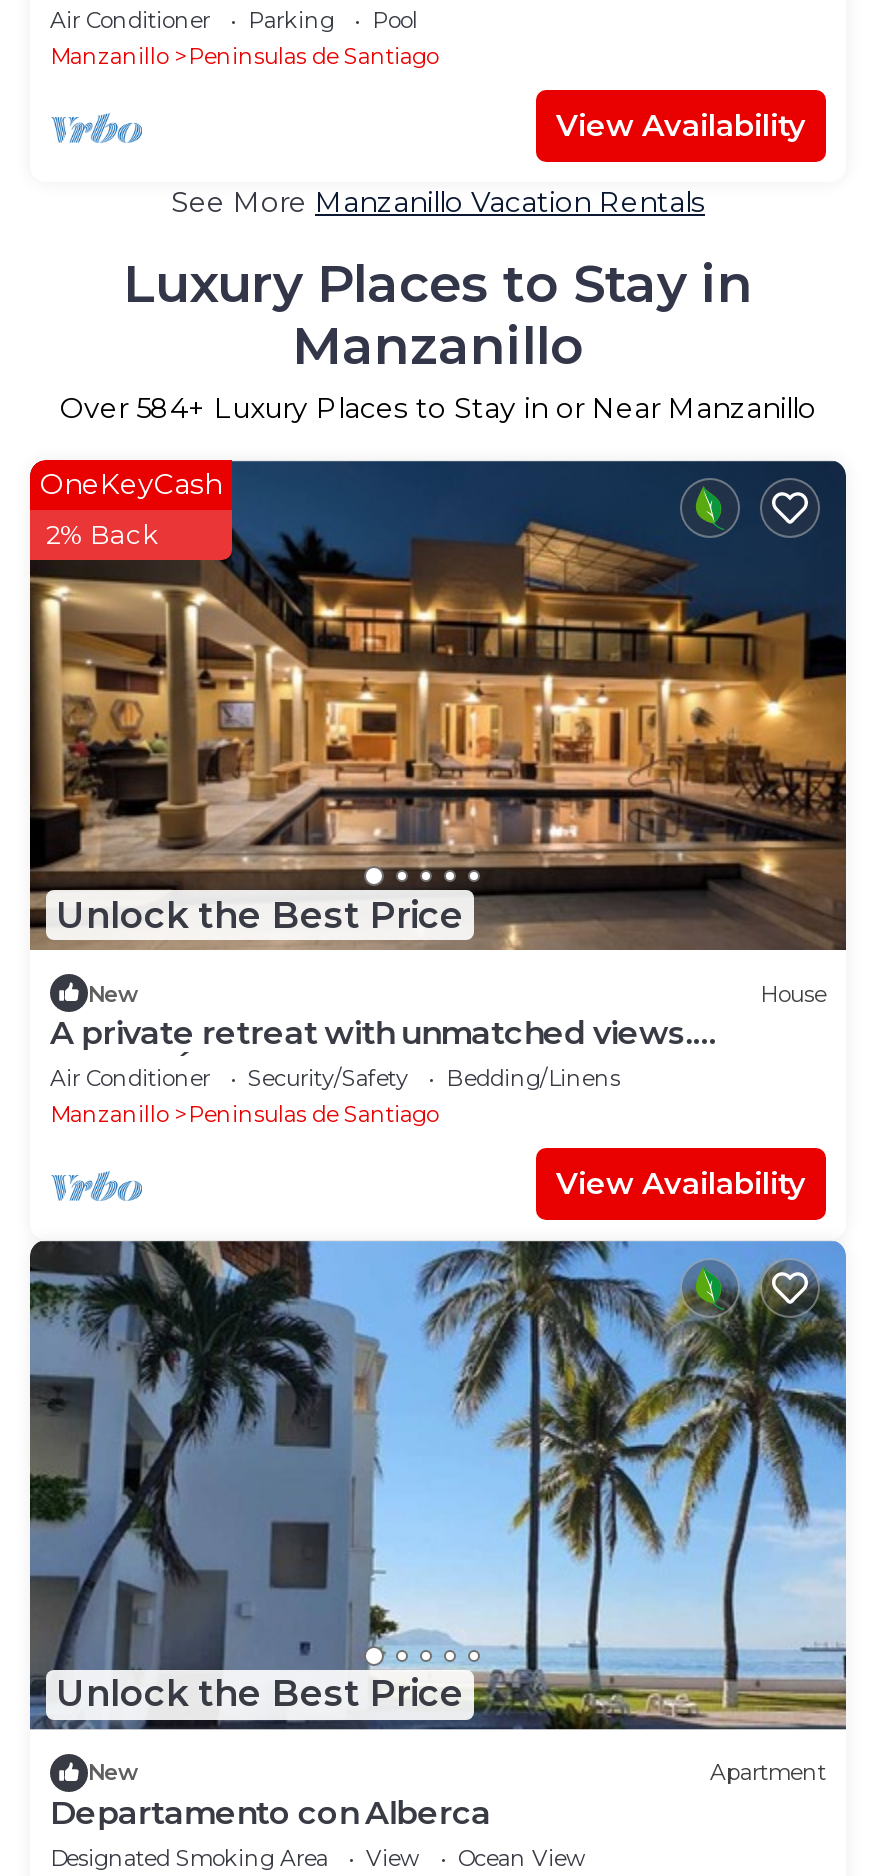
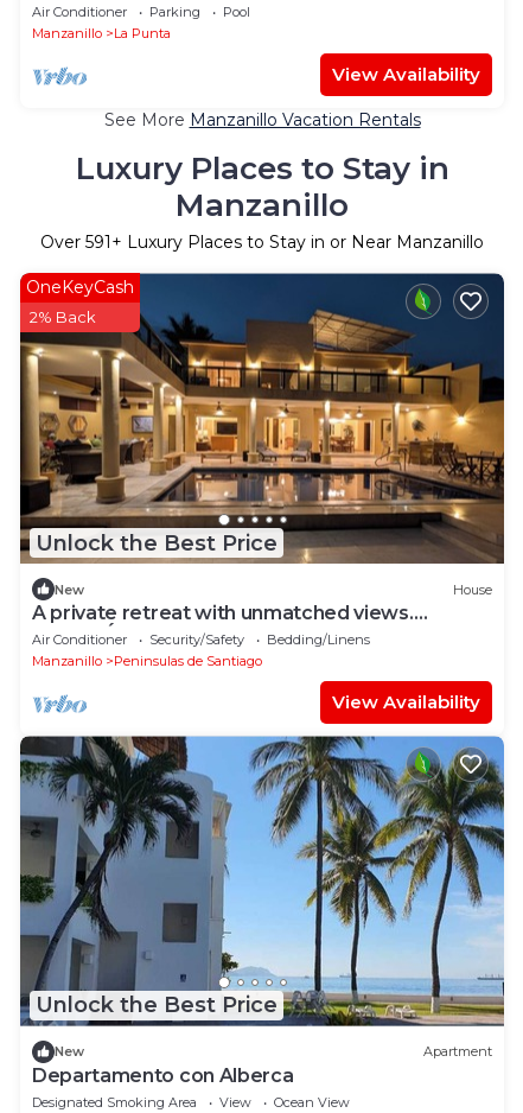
- Peninsulas de Santiago
+ La Punta

- Over 584+ Luxury Places to Stay in or Near Manzanillo
+ Over 591+ Luxury Places to Stay in or Near Manzanillo
